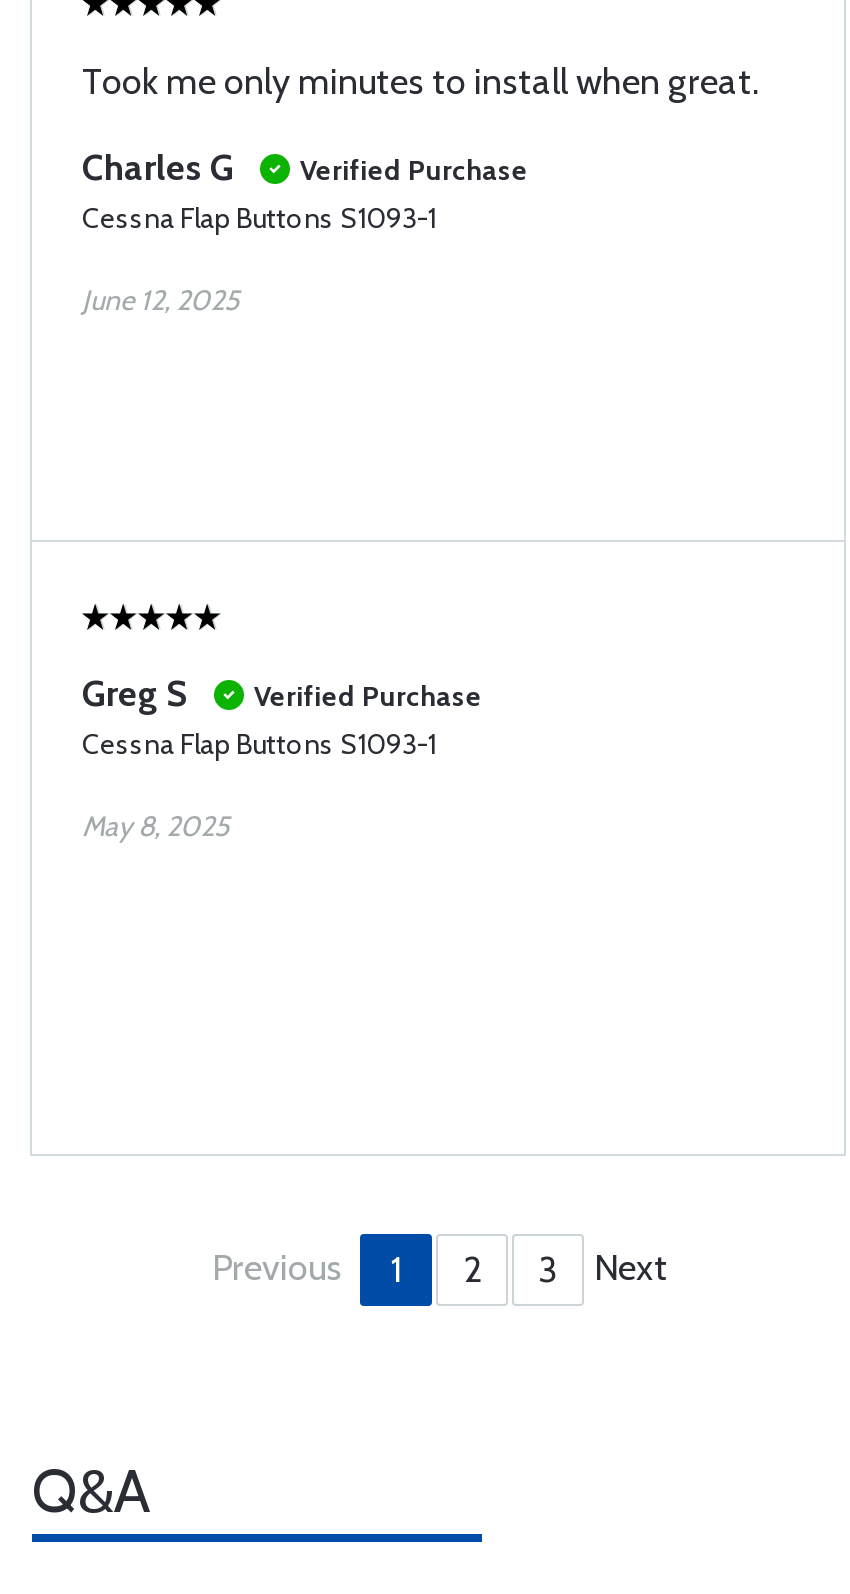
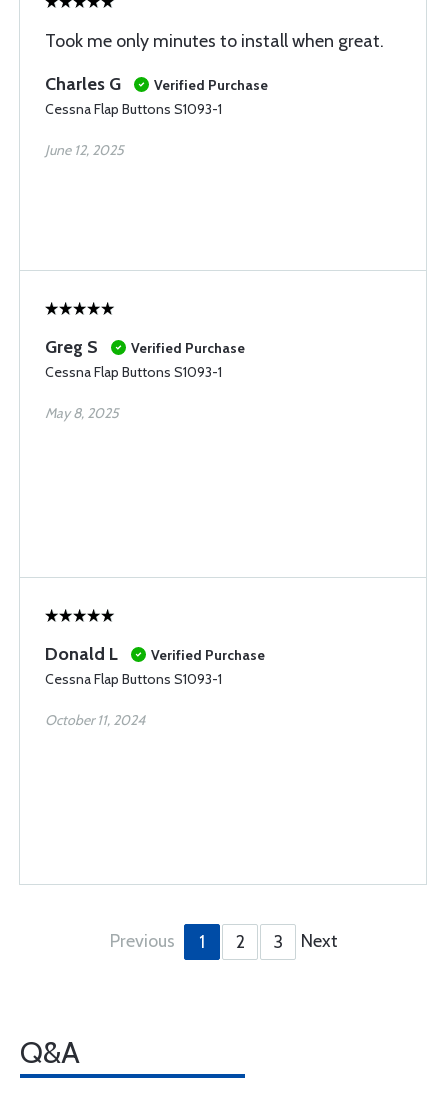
+ Donald L
+ Verified Purchase
+ Cessna Flap Buttons S1093-1
+ October 11, 2024
